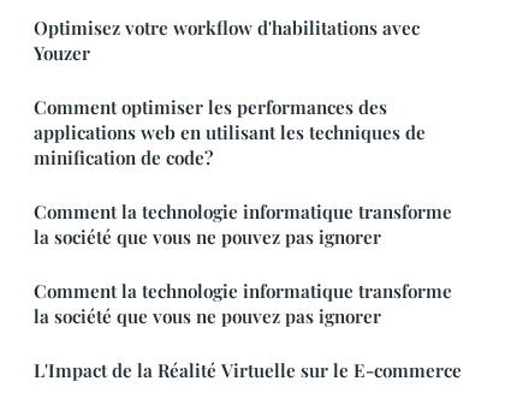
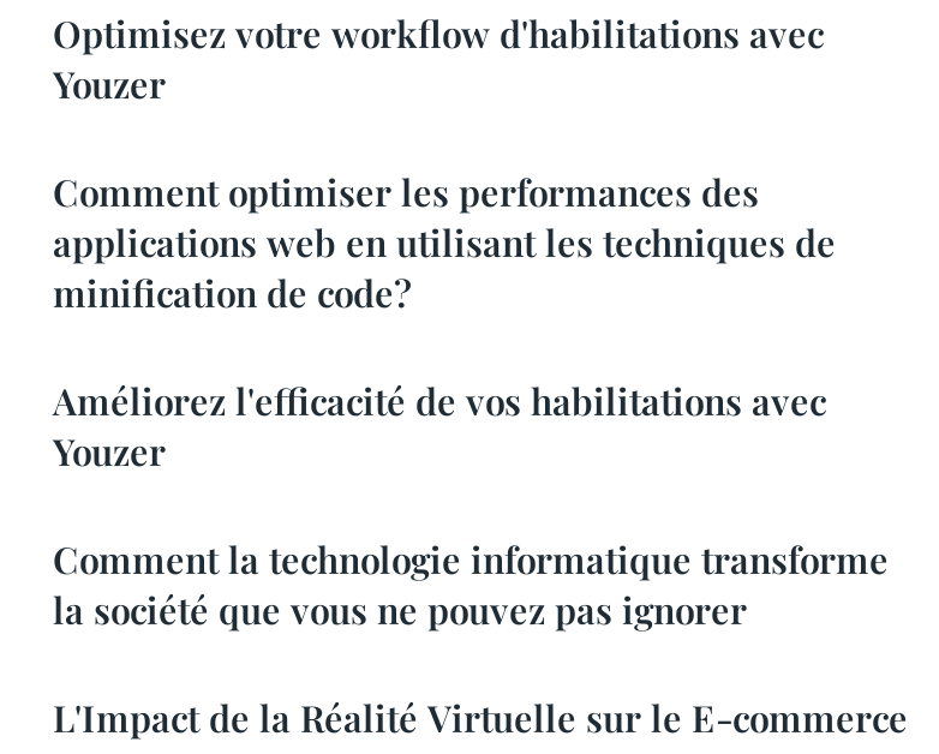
- Comment la technologie informatique transforme
- la société que vous ne pouvez pas ignorer
+ Améliorez l'efficacité de vos habilitations avec
+ Youzer
